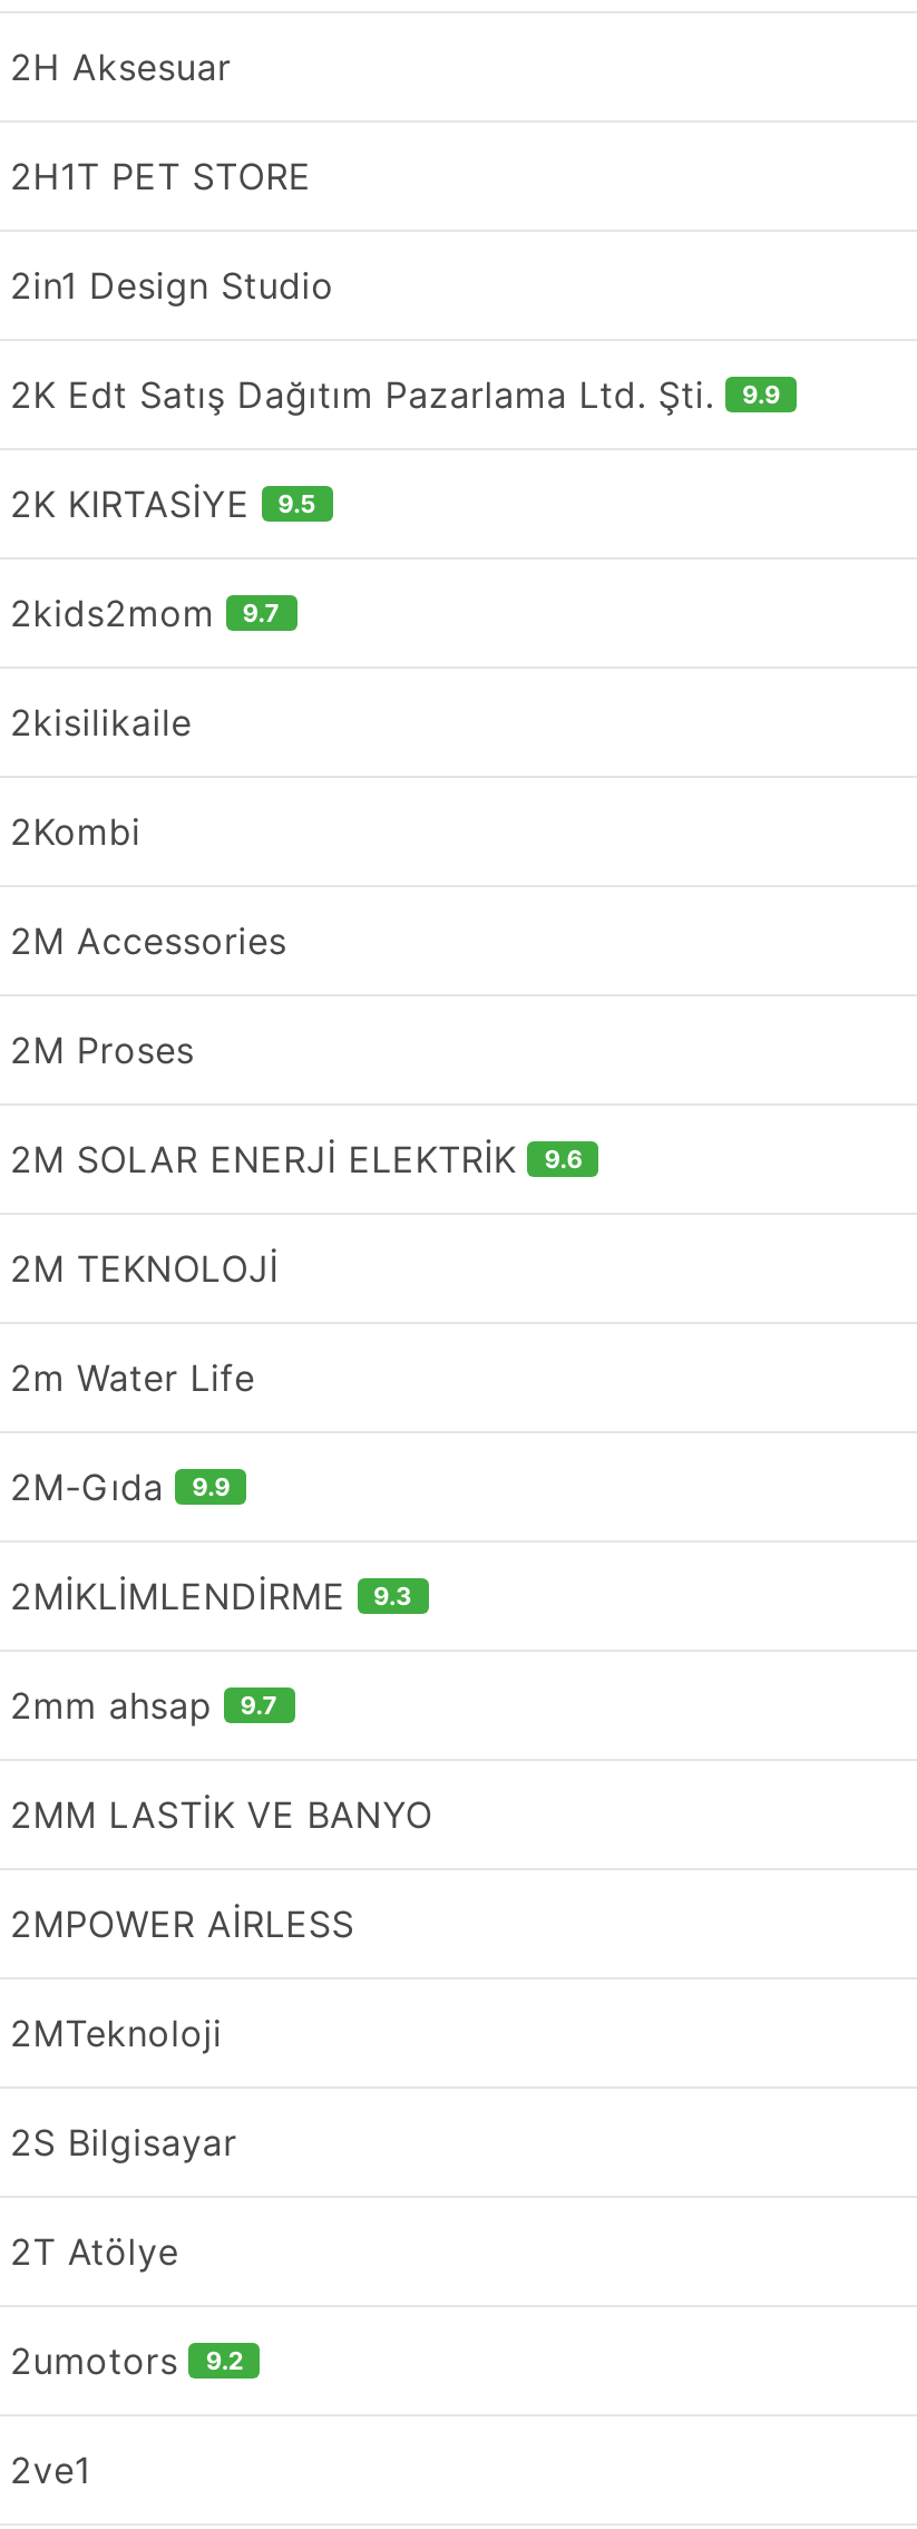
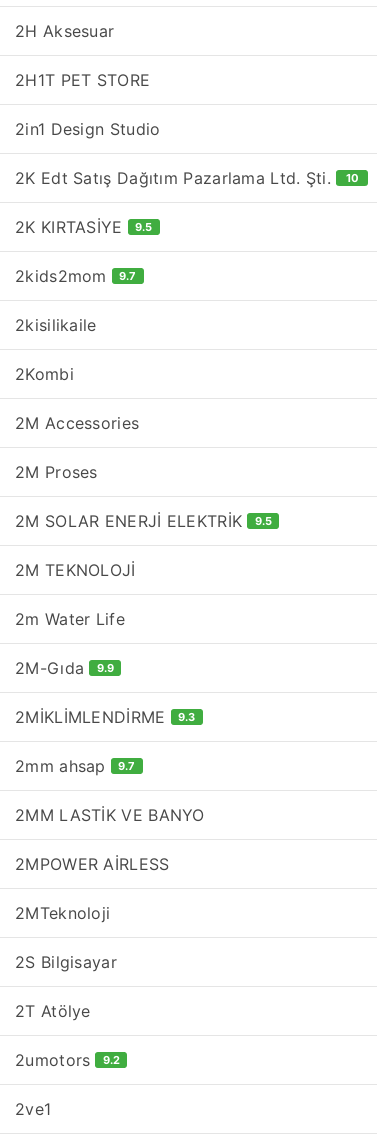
- 2K Edt Satış Dağıtım Pazarlama Ltd. Şti. 9.9
+ 2K Edt Satış Dağıtım Pazarlama Ltd. Şti. 10

- 2M SOLAR ENERJİ ELEKTRİK 9.6
+ 2M SOLAR ENERJİ ELEKTRİK 9.5
